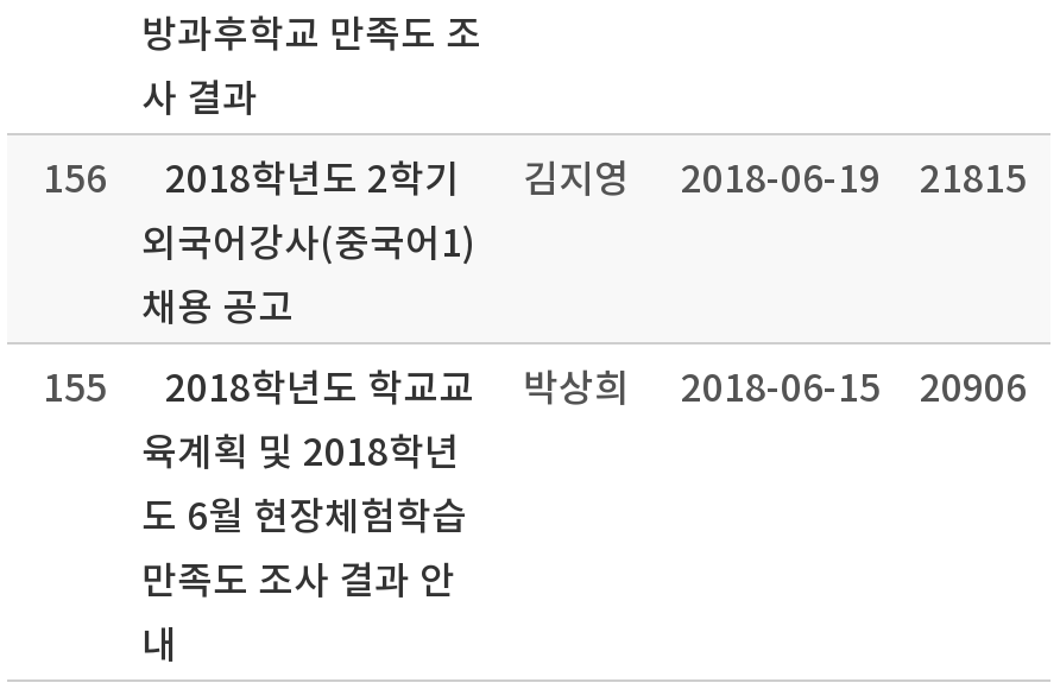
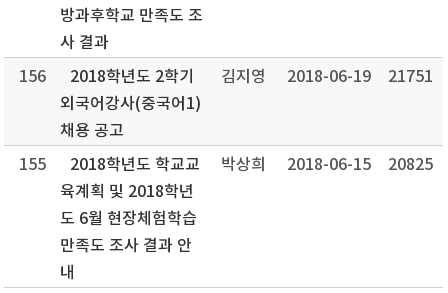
- 156 2018학년도 2학기 김지영 2018-06-19 21815
+ 156 2018학년도 2학기 김지영 2018-06-19 21751

- 155 2018학년도 학교교 박상희 2018-06-15 20906
+ 155 2018학년도 학교교 박상희 2018-06-15 20825
